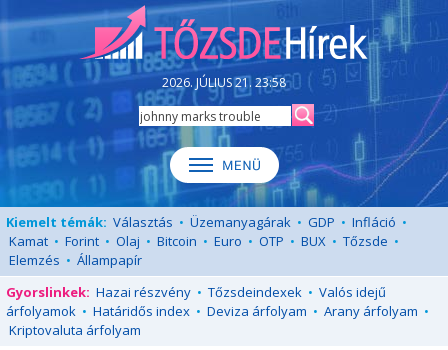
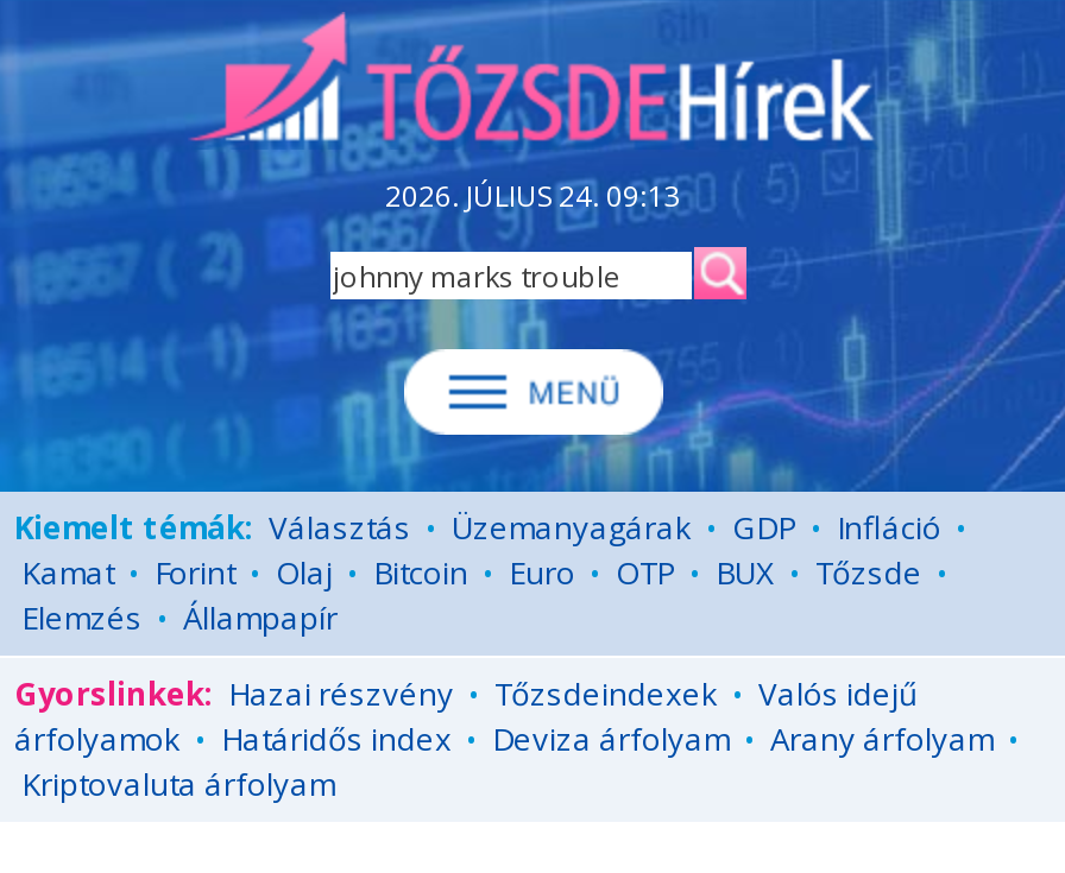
- 2026. JÚLIUS 21. 23:58
+ 2026. JÚLIUS 24. 09:13
